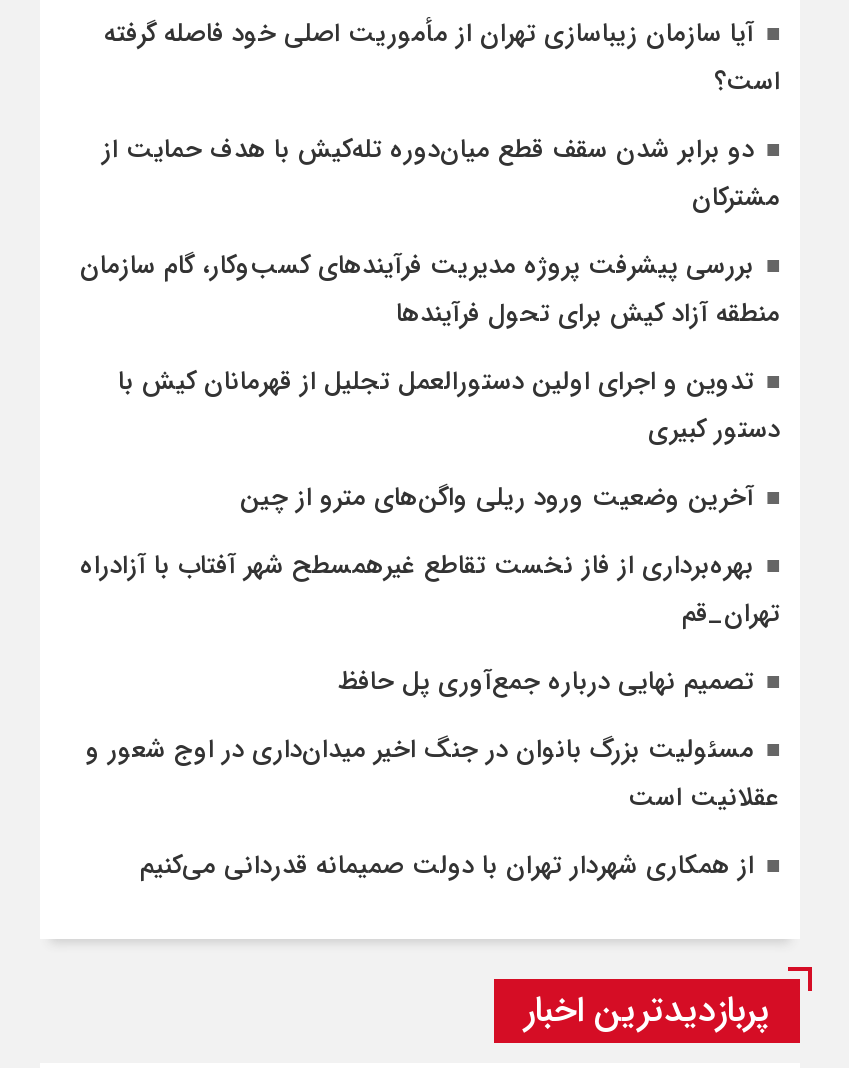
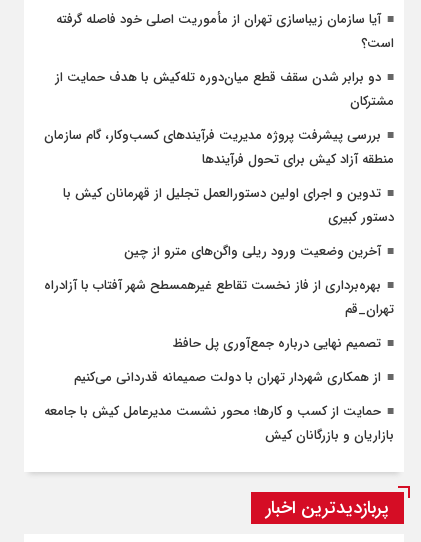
- مسئولیت بزرگ بانوان در جنگ اخیر میدان‌داری‌ در اوج شعور و
- عقلانیت است

moved up: از همکاری شهردار تهران با دولت صمیمانه قدردانی می‌کنیم

+ حمایت از کسب و کارها؛ محور نشست مدیرعامل کیش با جامعه
+ بازاریان و بازرگانان کیش
